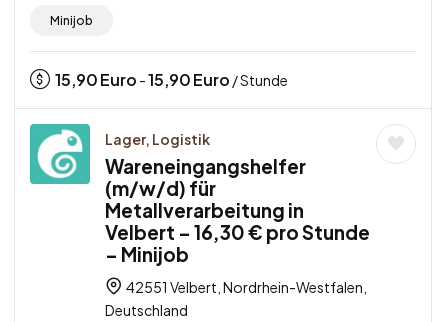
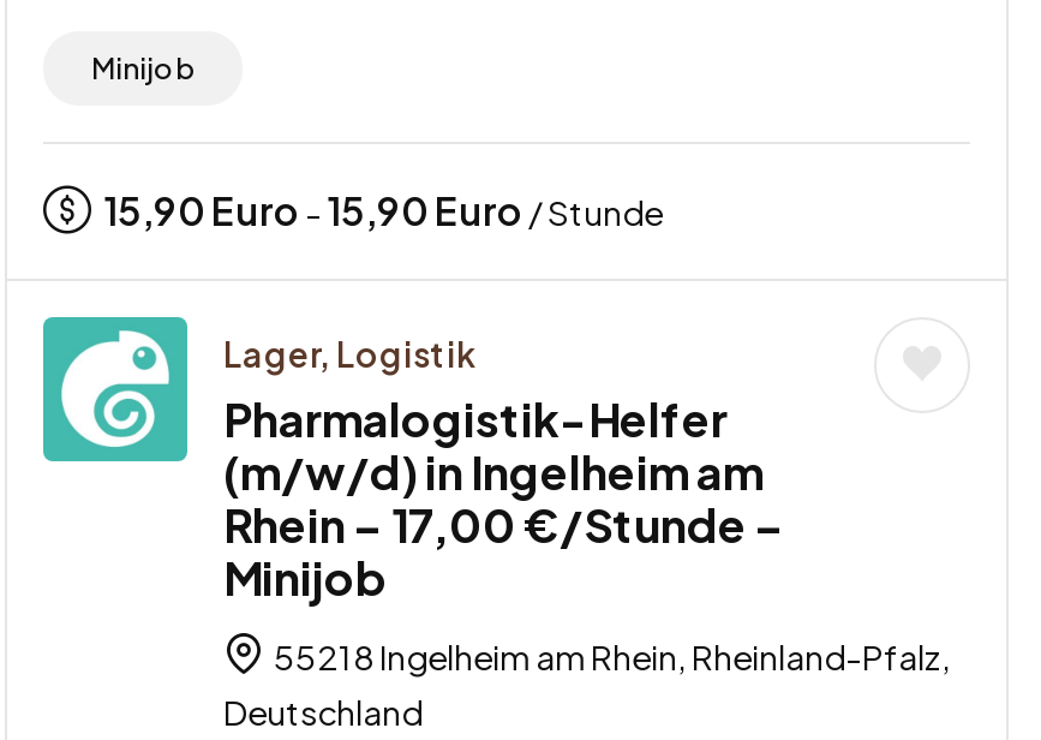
- Wareneingangshelfer
- (m/w/d) für
- Metallverarbeitung in
- Velbert – 16,30 € pro Stunde
- – Minijob
+ Pharmalogistik-Helfer
+ (m/w/d) in Ingelheim am
+ Rhein – 17,00 €/Stunde –
+ Minijob

- 42551 Velbert, Nordrhein-Westfalen,
+ 55218 Ingelheim am Rhein, Rheinland-Pfalz,
